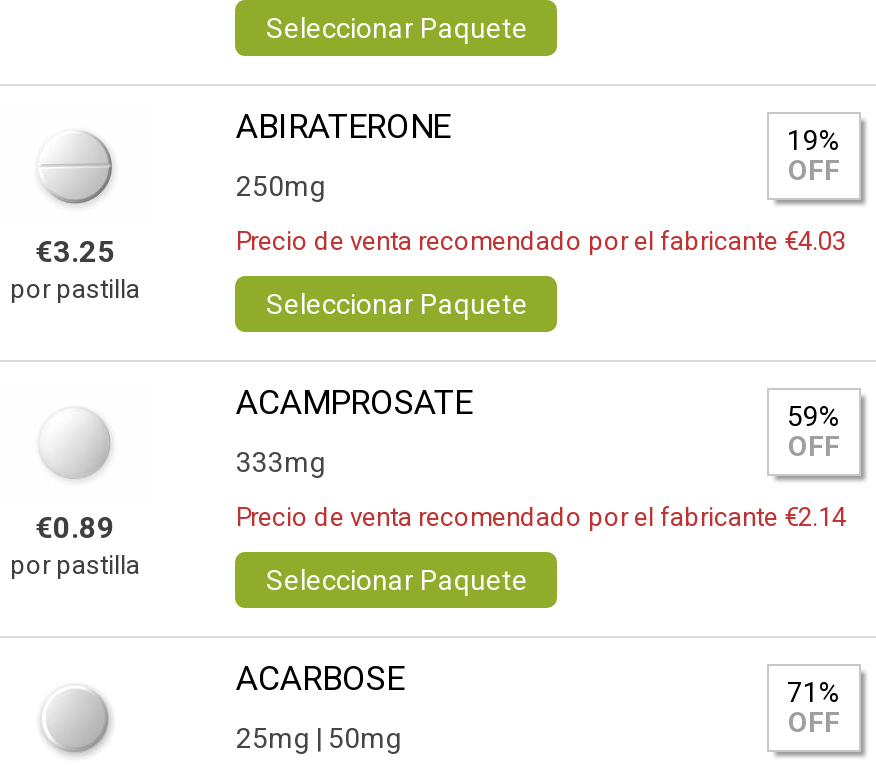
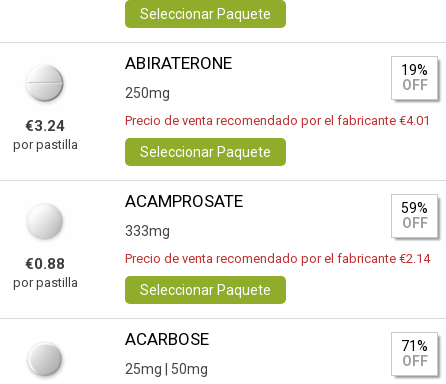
- €3.25
+ €3.24

- Precio de venta recomendado por el fabricante €4.03
+ Precio de venta recomendado por el fabricante €4.01

- €0.89
+ €0.88
